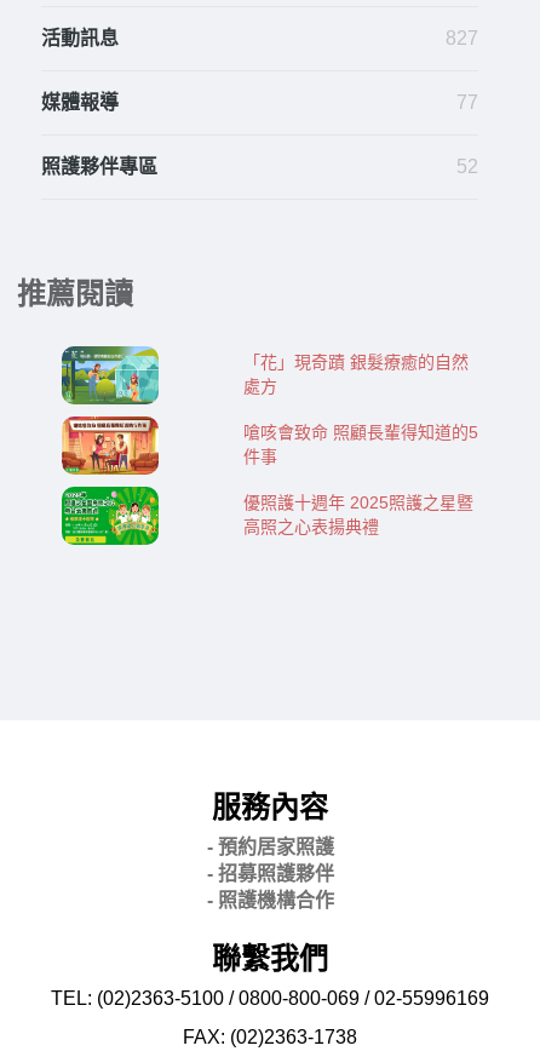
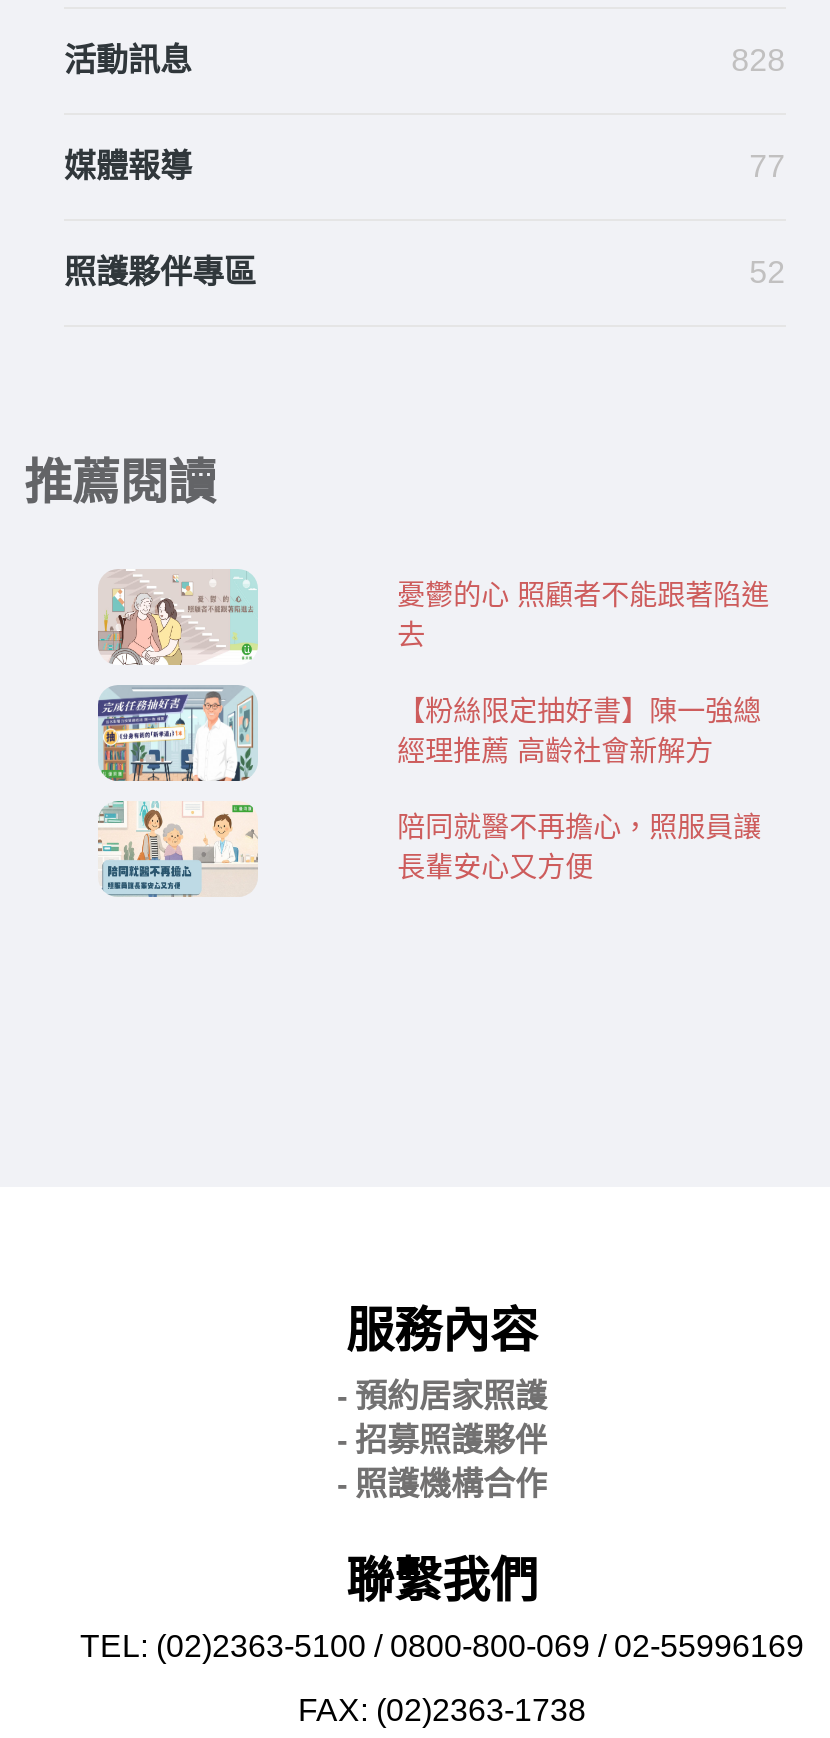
- 827
+ 828

- [image]
+ [image]

- 「花」現奇蹟 銀髮療癒的自然
- 處方
+ 憂鬱的心 照顧者不能跟著陷進
+ 去

- [image]
+ [image]

- 嗆咳會致命 照顧長輩得知道的5
- 件事
+ 【粉絲限定抽好書】陳一強總
+ 經理推薦 高齡社會新解方

- [image]
+ [image]

- 優照護十週年 2025照護之星暨
- 高照之心表揚典禮
+ 陪同就醫不再擔心，照服員讓
+ 長輩安心又方便
